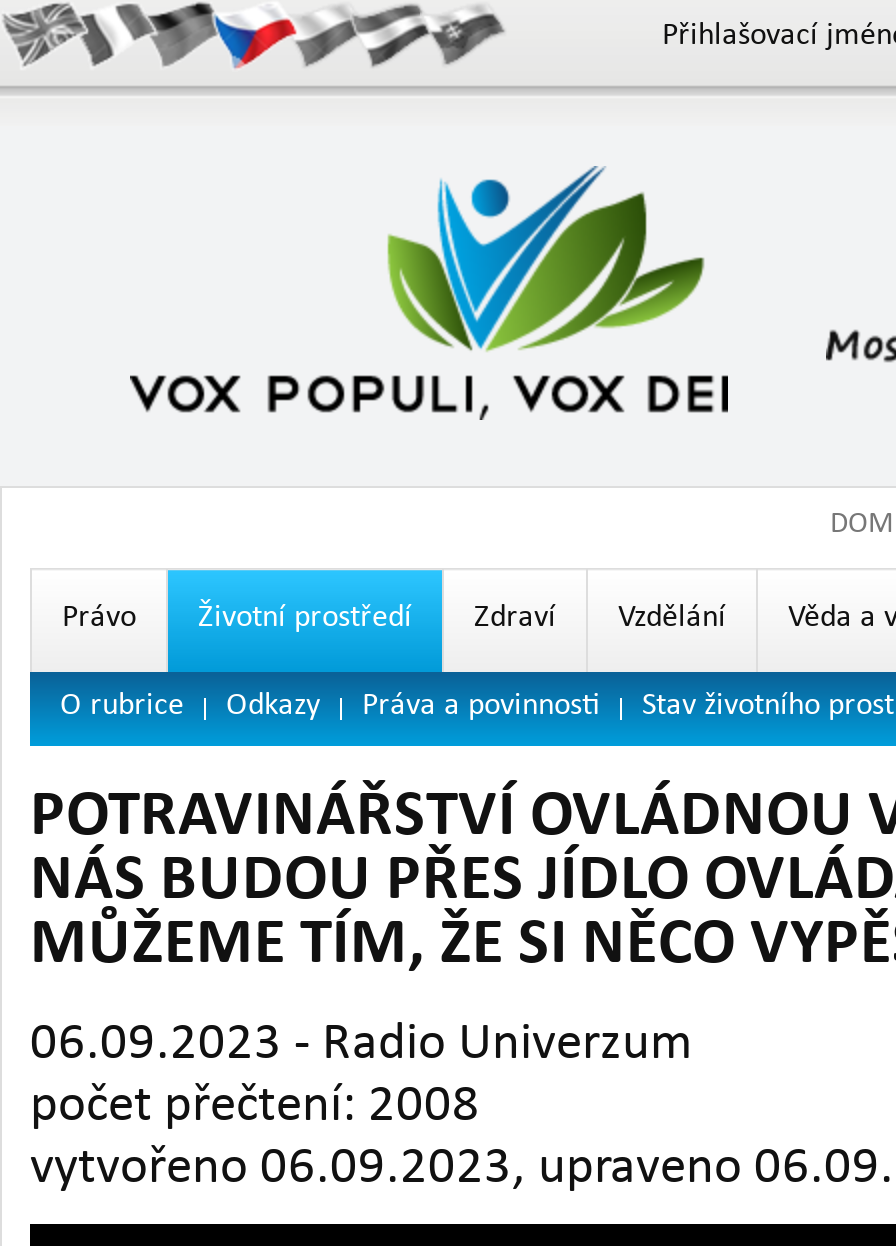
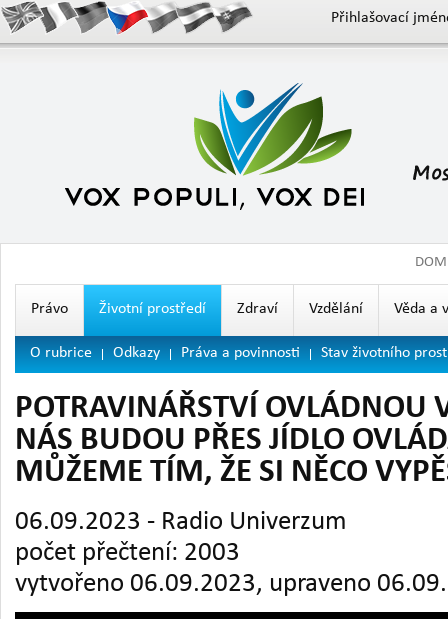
- počet přečtení: 2008
+ počet přečtení: 2003
